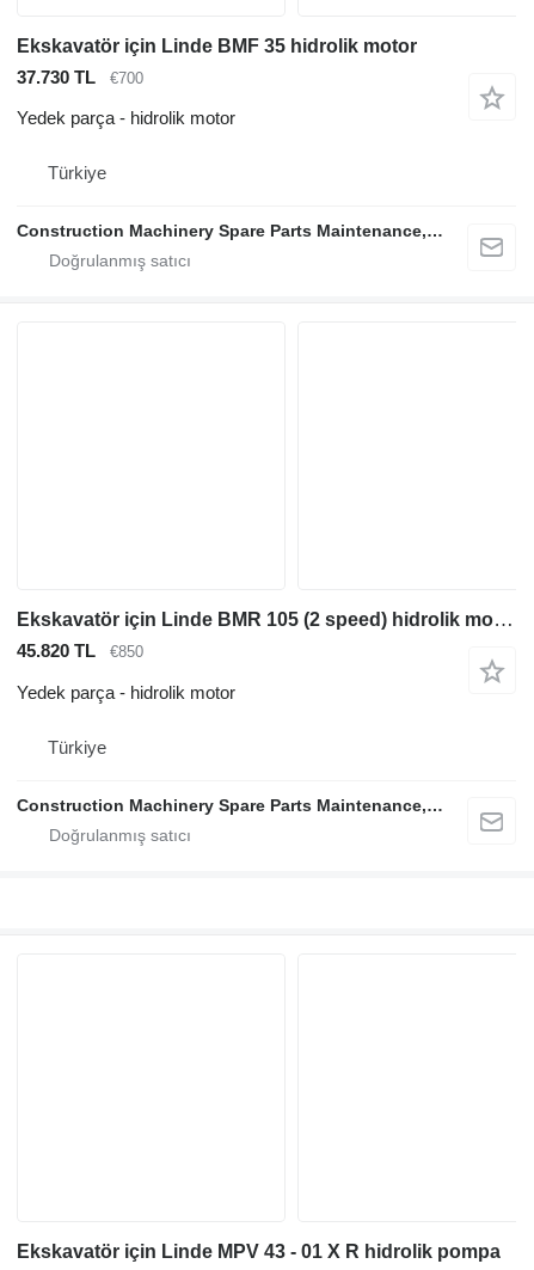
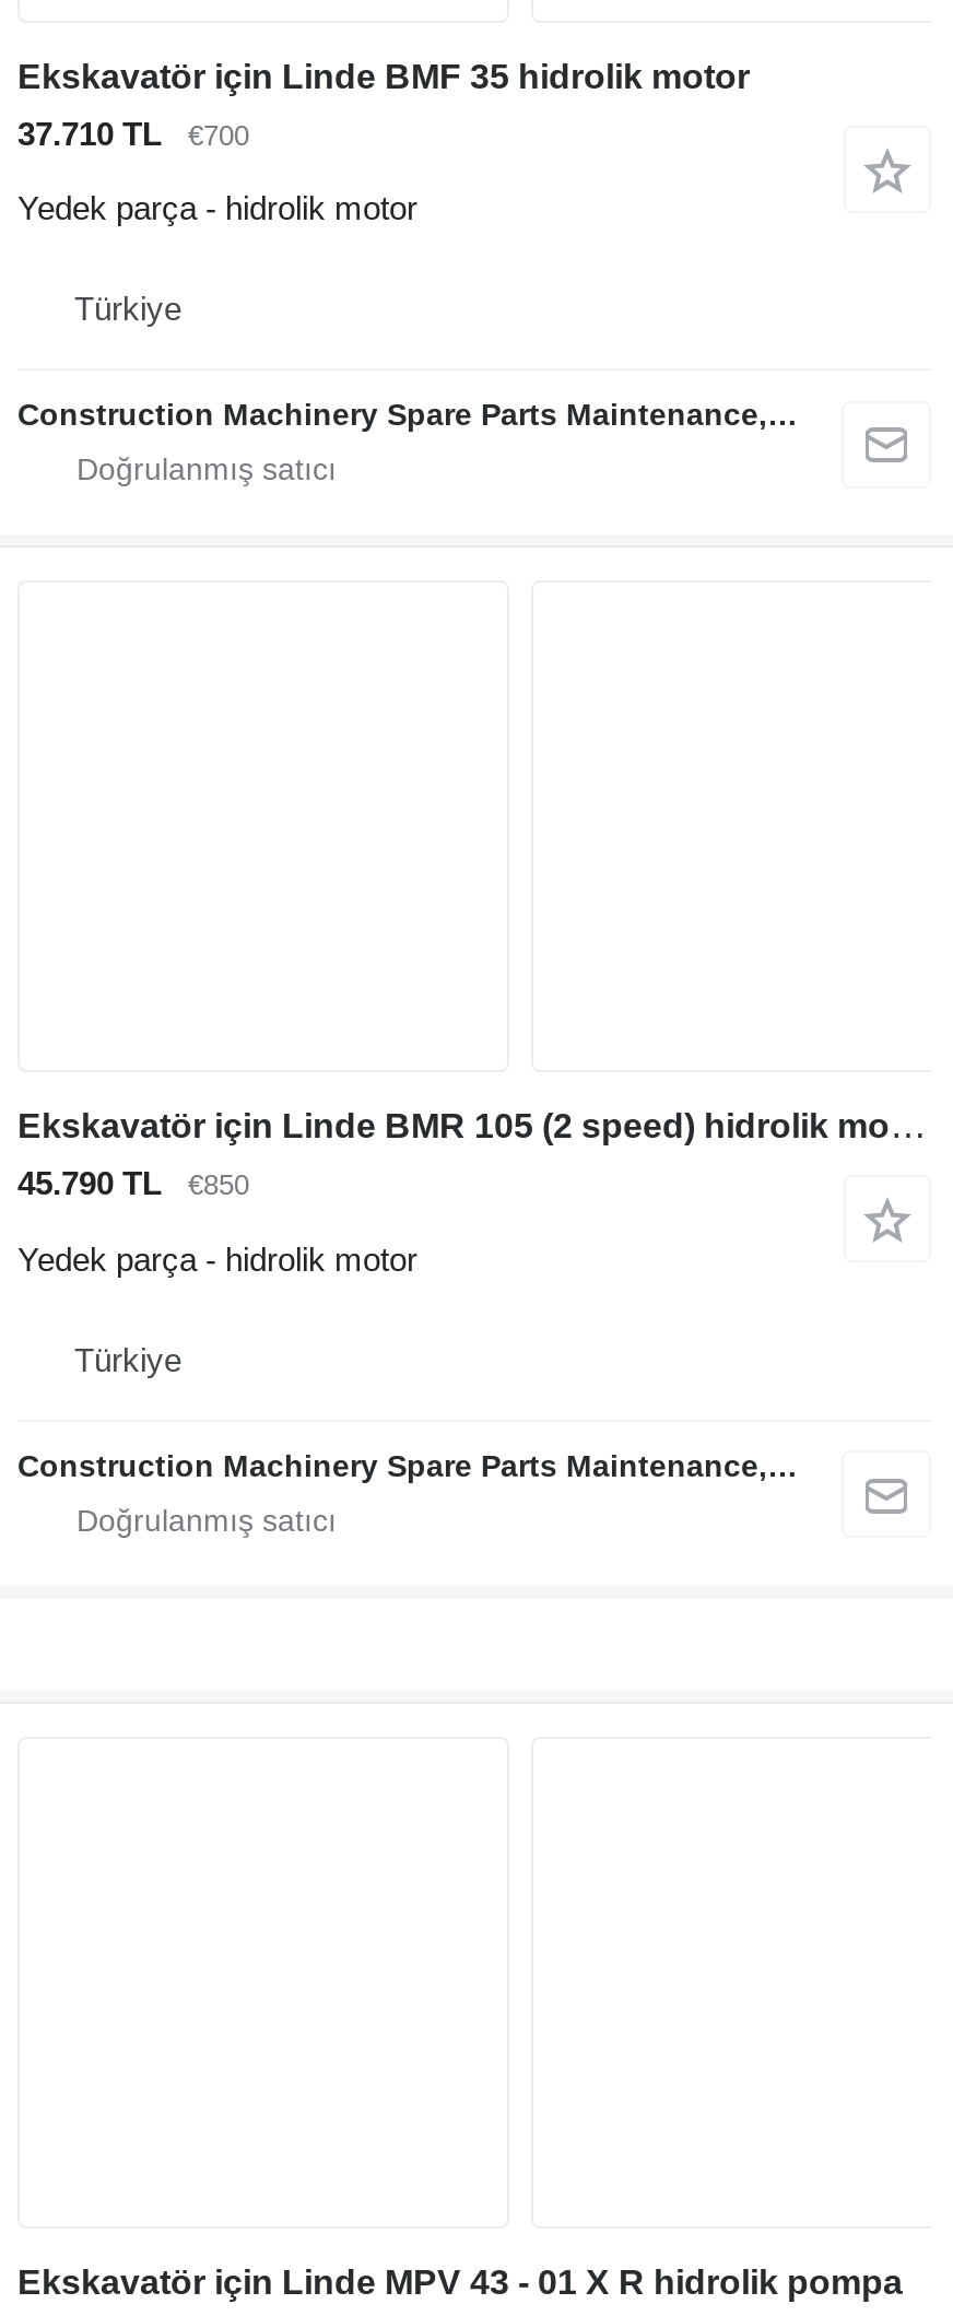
- 37.730 TL €700
+ 37.710 TL €700

- 45.820 TL €850
+ 45.790 TL €850
